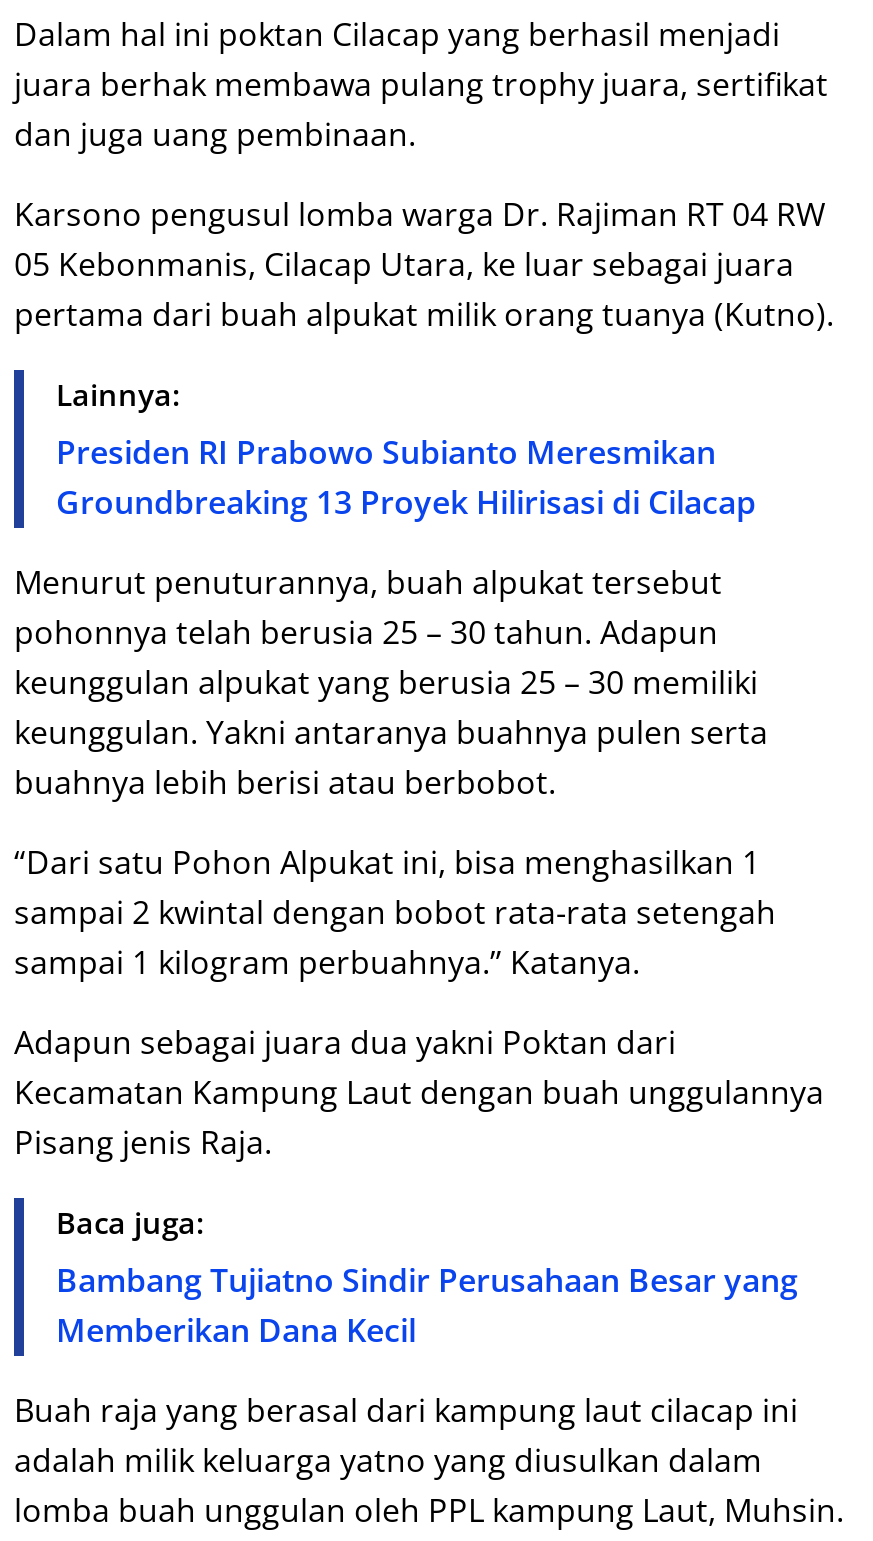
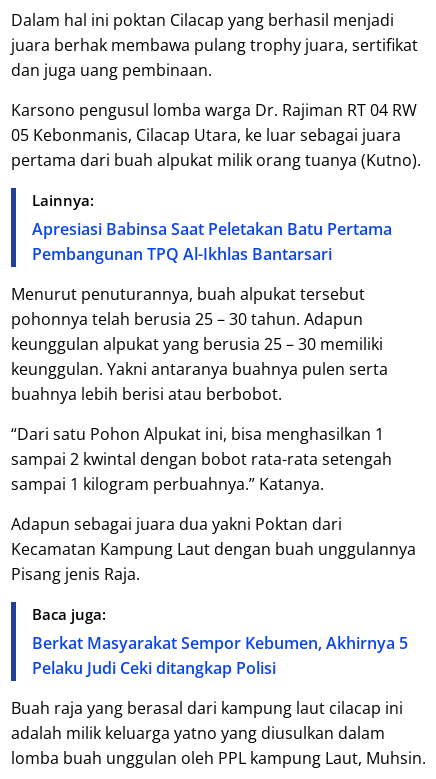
- Presiden RI Prabowo Subianto Meresmikan
- Groundbreaking 13 Proyek Hilirisasi di Cilacap
+ Apresiasi Babinsa Saat Peletakan Batu Pertama
+ Pembangunan TPQ Al-Ikhlas Bantarsari

- Bambang Tujiatno Sindir Perusahaan Besar yang
- Memberikan Dana Kecil
+ Berkat Masyarakat Sempor Kebumen, Akhirnya 5
+ Pelaku Judi Ceki ditangkap Polisi
